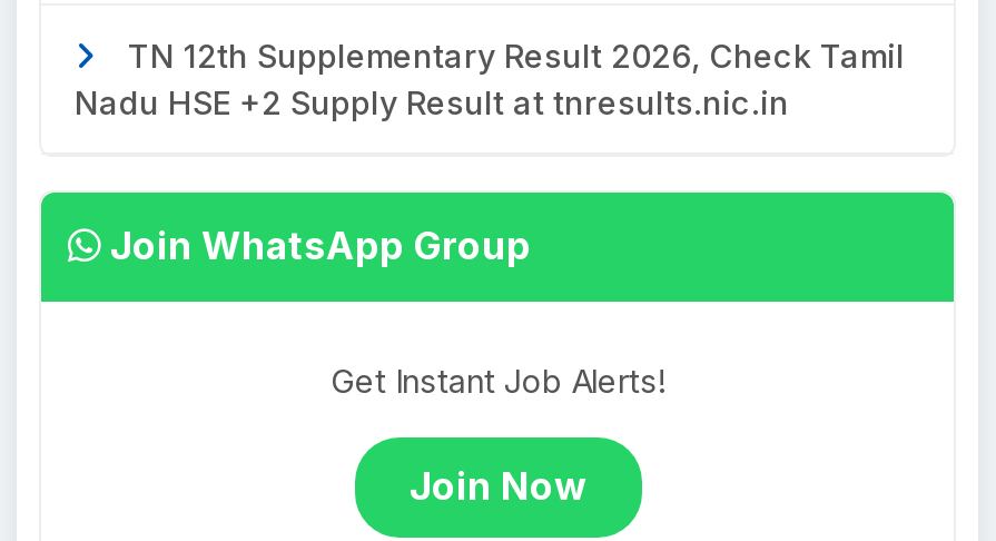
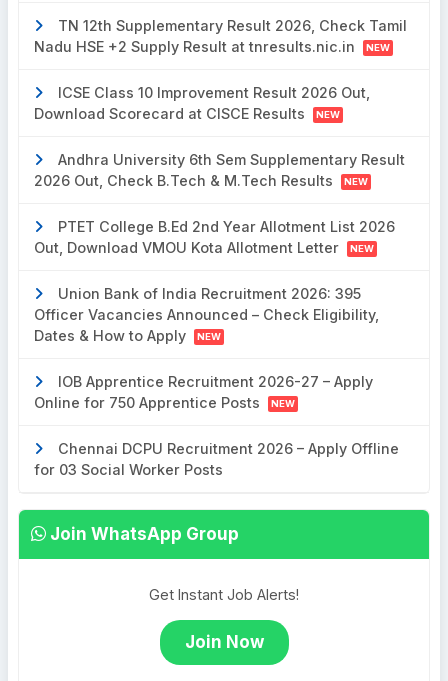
+ NEW
+ ICSE Class 10 Improvement Result 2026 Out,
+ Download Scorecard at CISCE Results
+ NEW
+ Andhra University 6th Sem Supplementary Result
+ 2026 Out, Check B.Tech & M.Tech Results
+ NEW
+ PTET College B.Ed 2nd Year Allotment List 2026
+ Out, Download VMOU Kota Allotment Letter
+ NEW
+ Union Bank of India Recruitment 2026: 395
+ Officer Vacancies Announced – Check Eligibility,
+ Dates & How to Apply
+ NEW
+ IOB Apprentice Recruitment 2026-27 – Apply
+ Online for 750 Apprentice Posts
+ NEW
+ Chennai DCPU Recruitment 2026 – Apply Offline
+ for 03 Social Worker Posts
